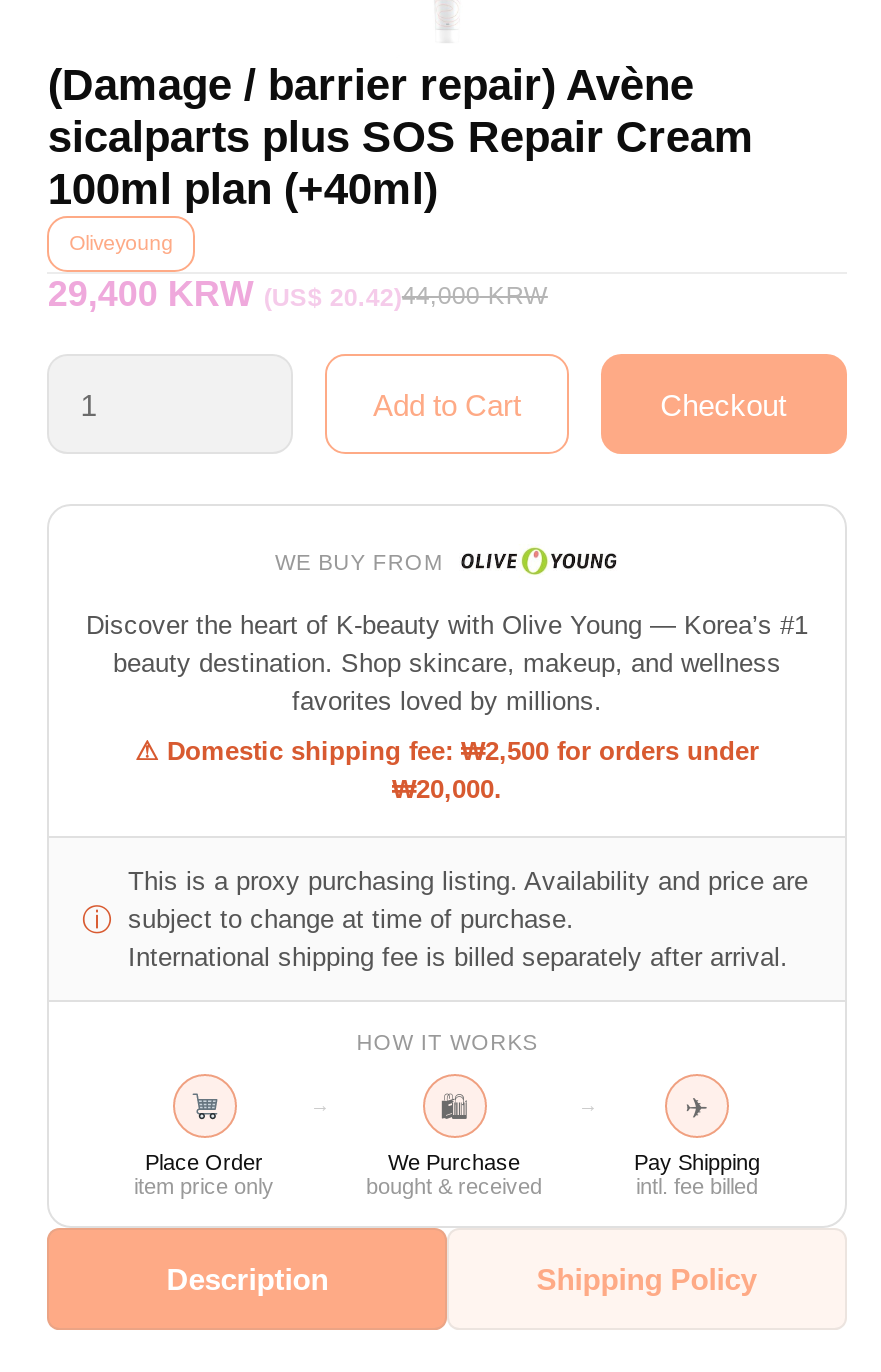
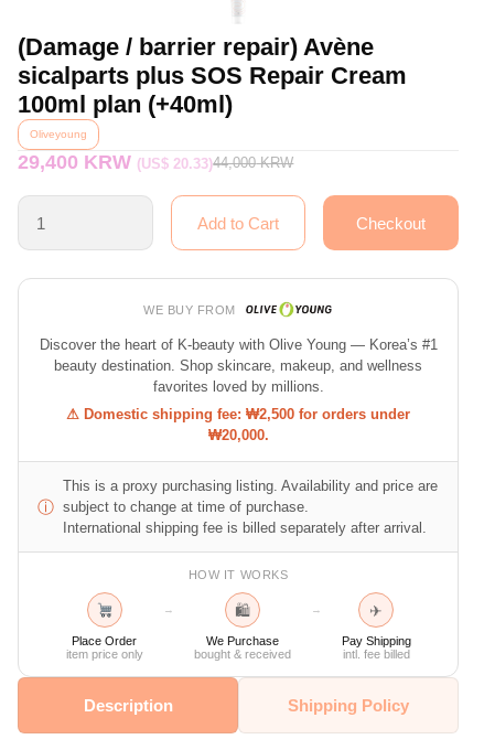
- 29,400 KRW (US$ 20.42)44,000KRW
+ 29,400 KRW (US$ 20.33)44,000KRW
